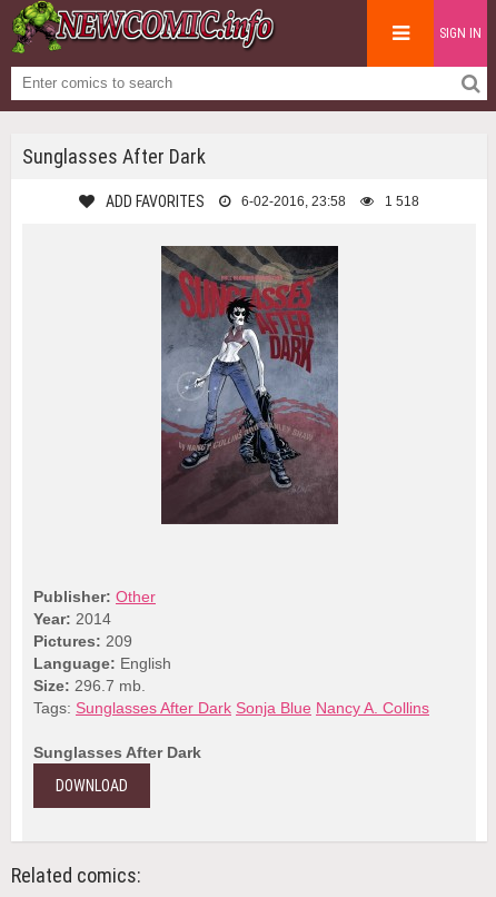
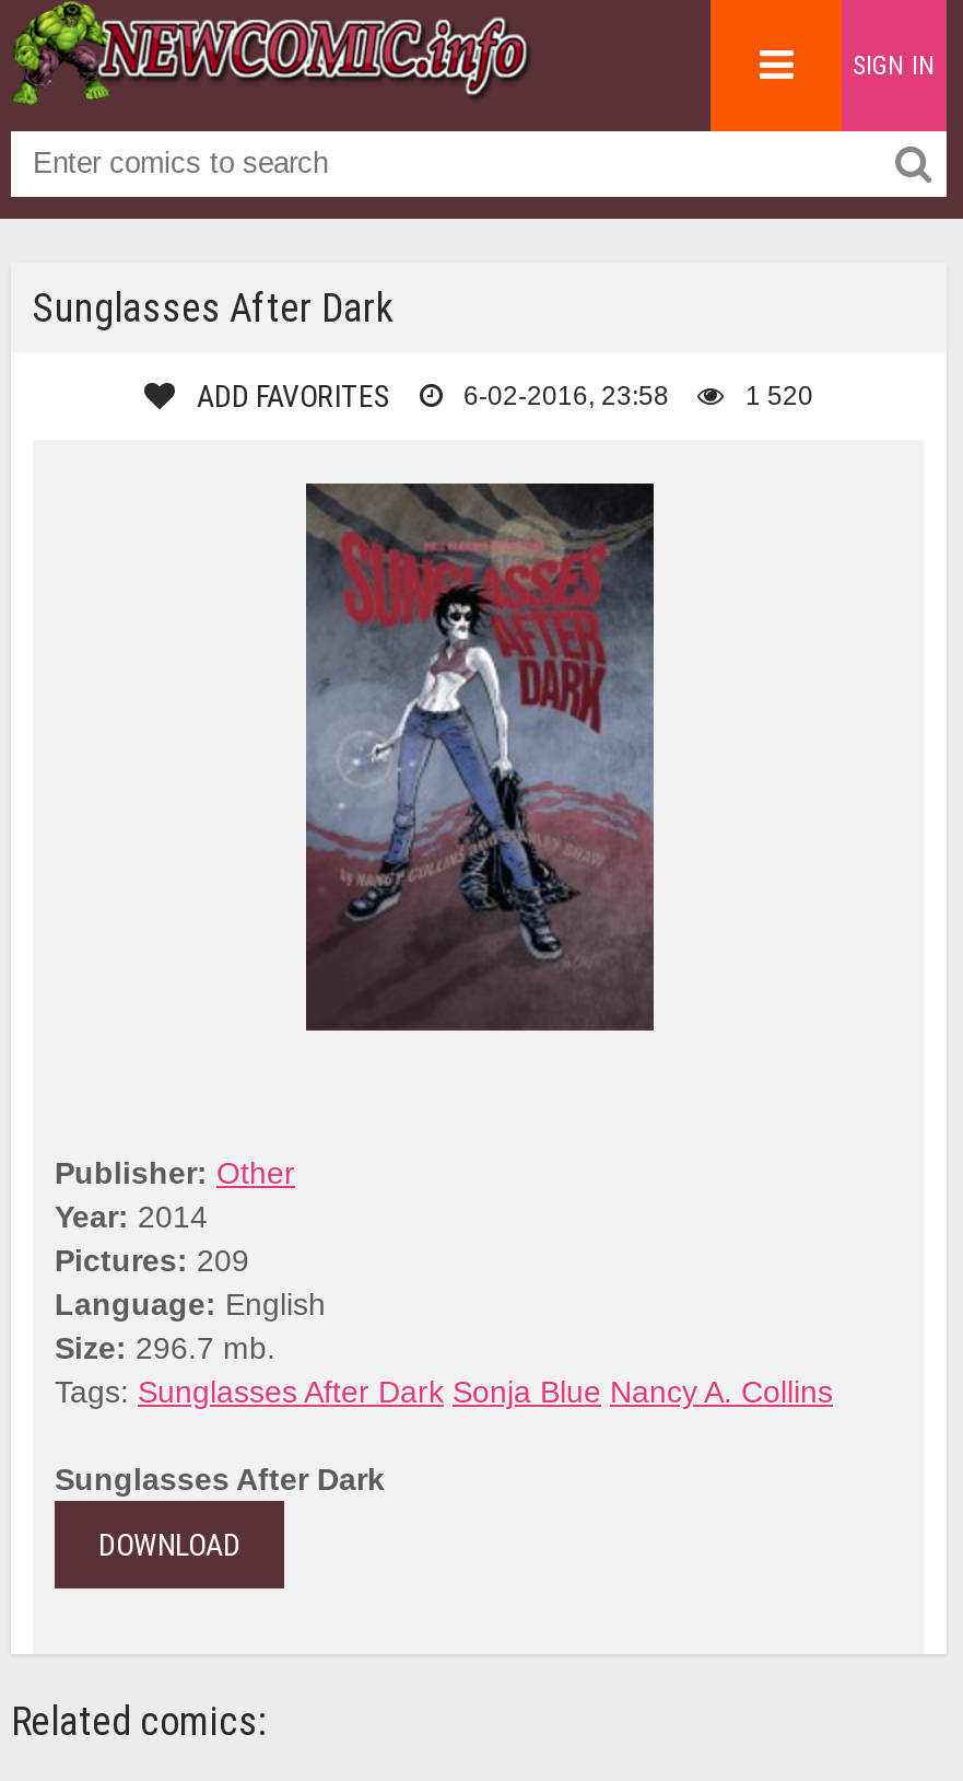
- 1 518
+ 1 520
